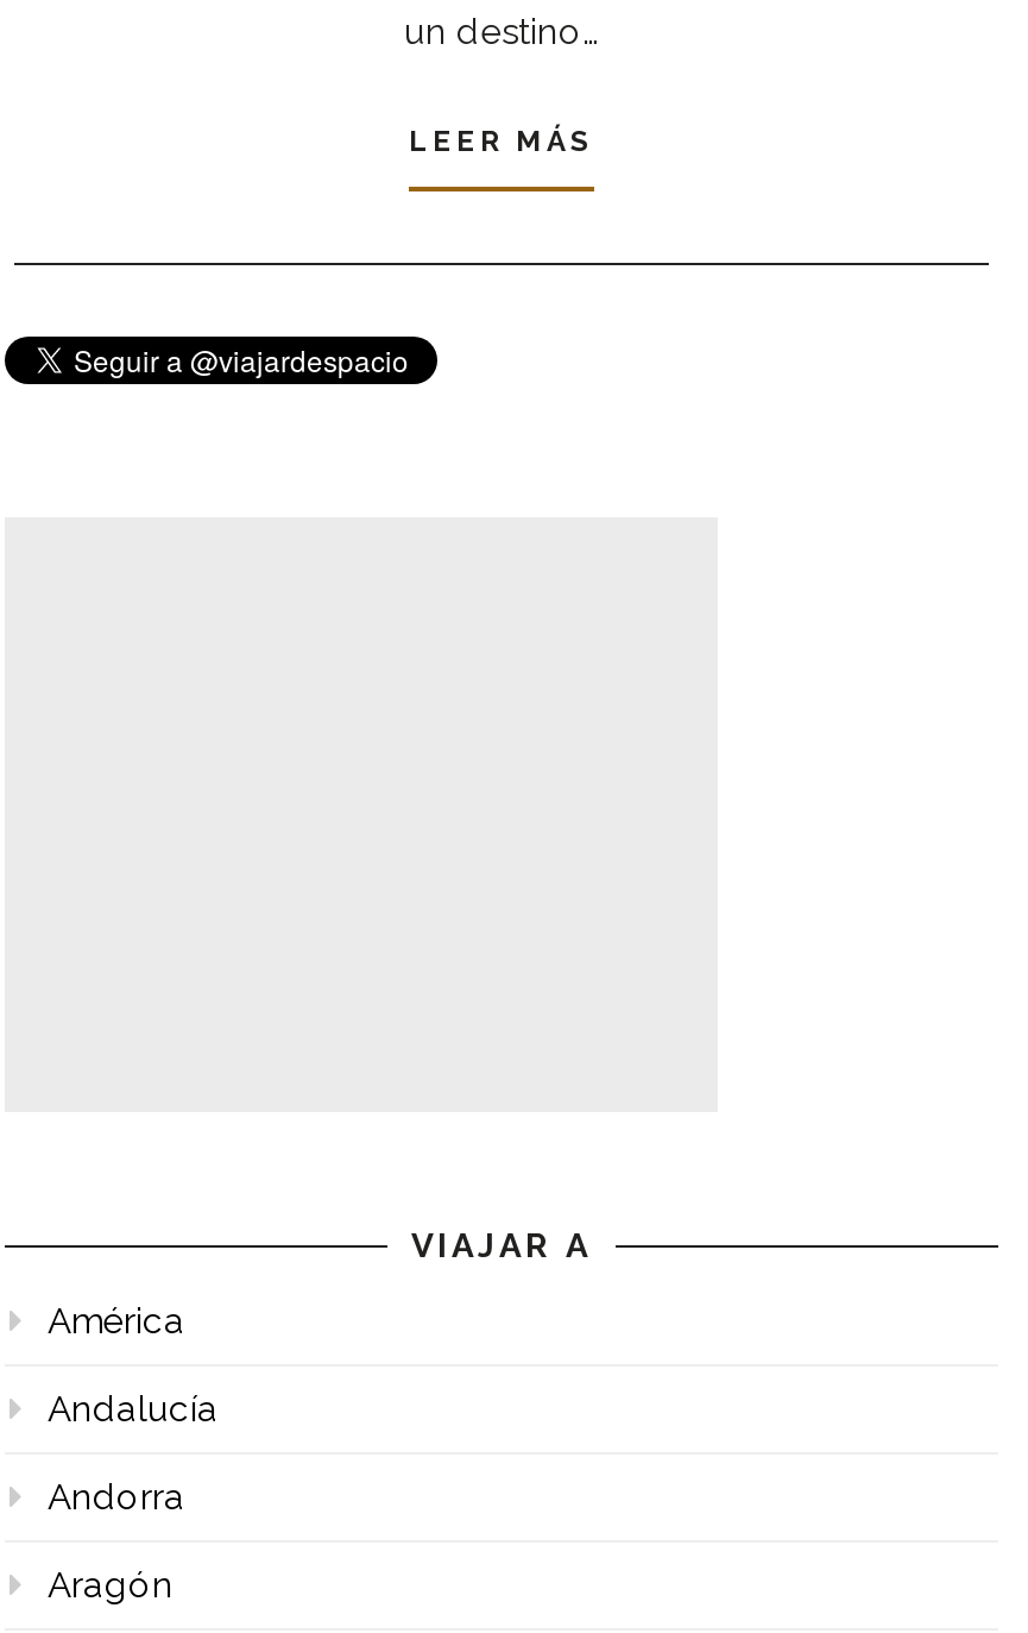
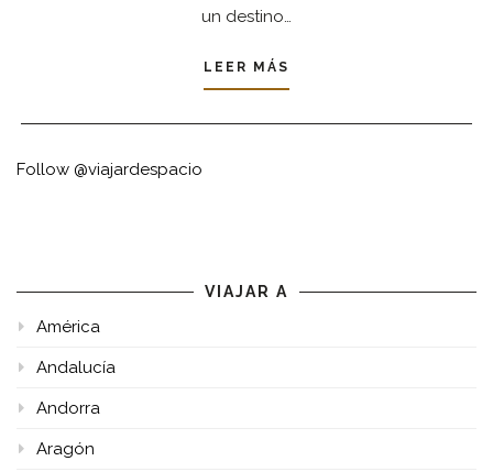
+ Follow @viajardespacio
